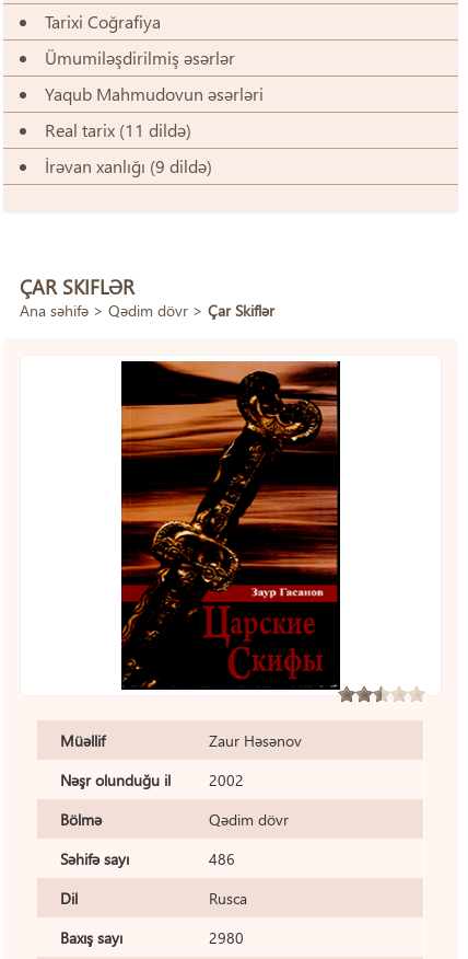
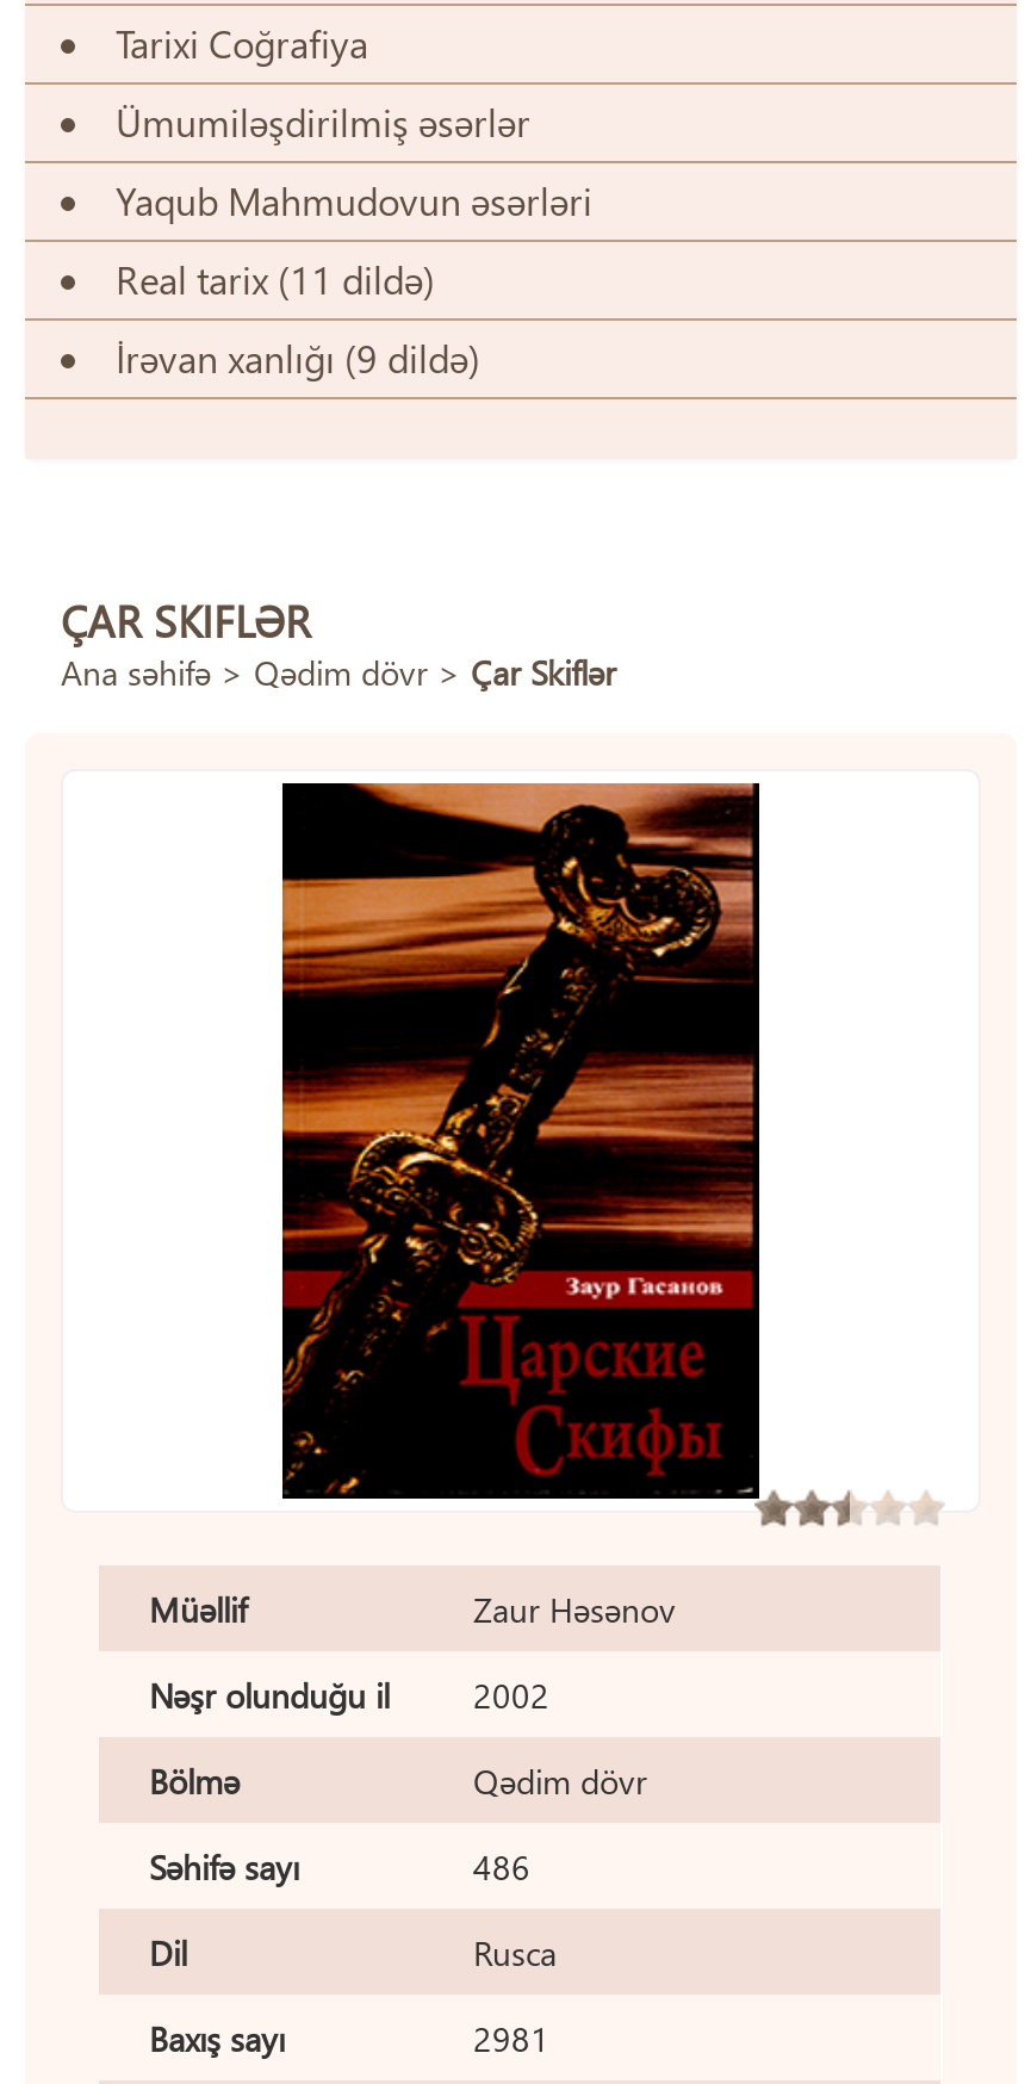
- 2980
+ 2981
